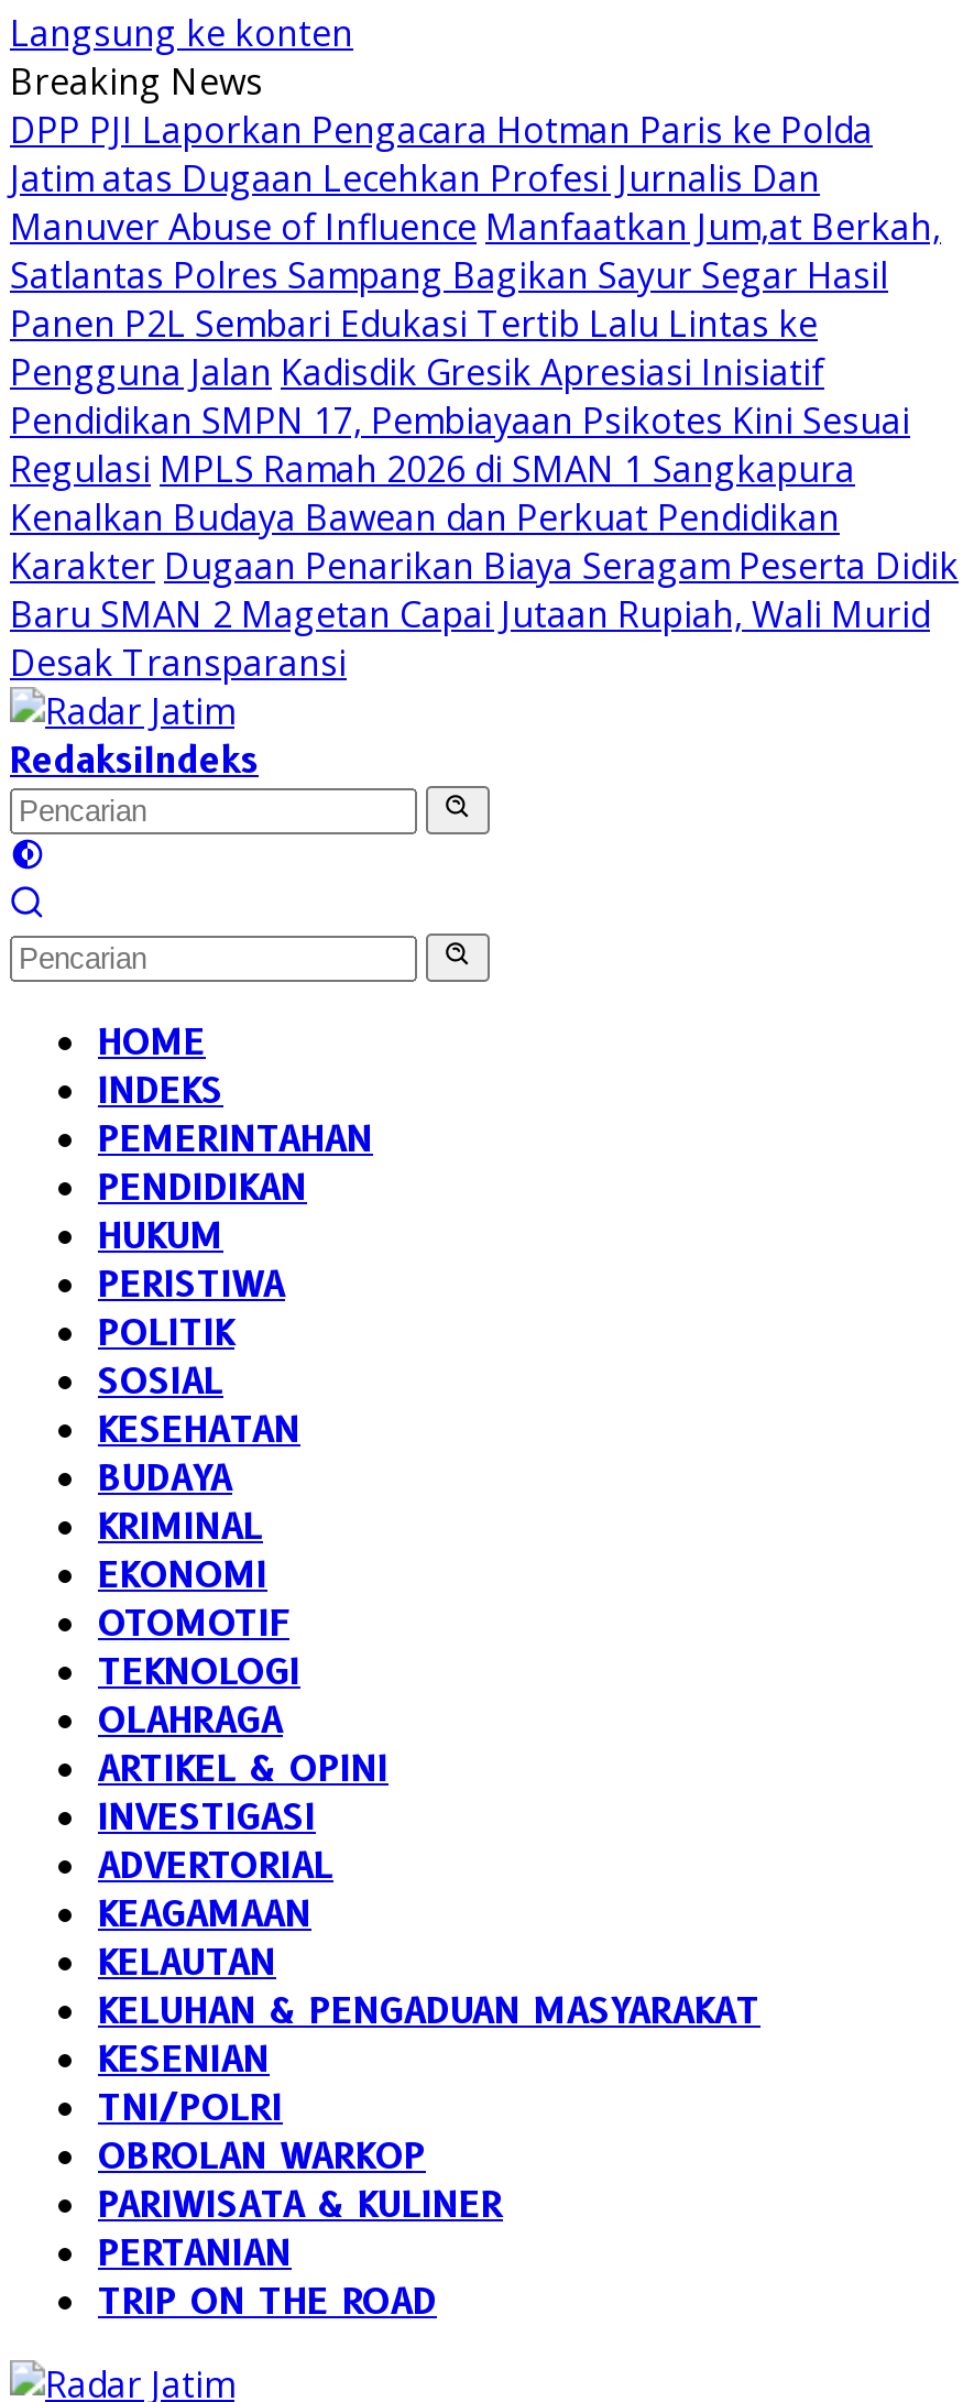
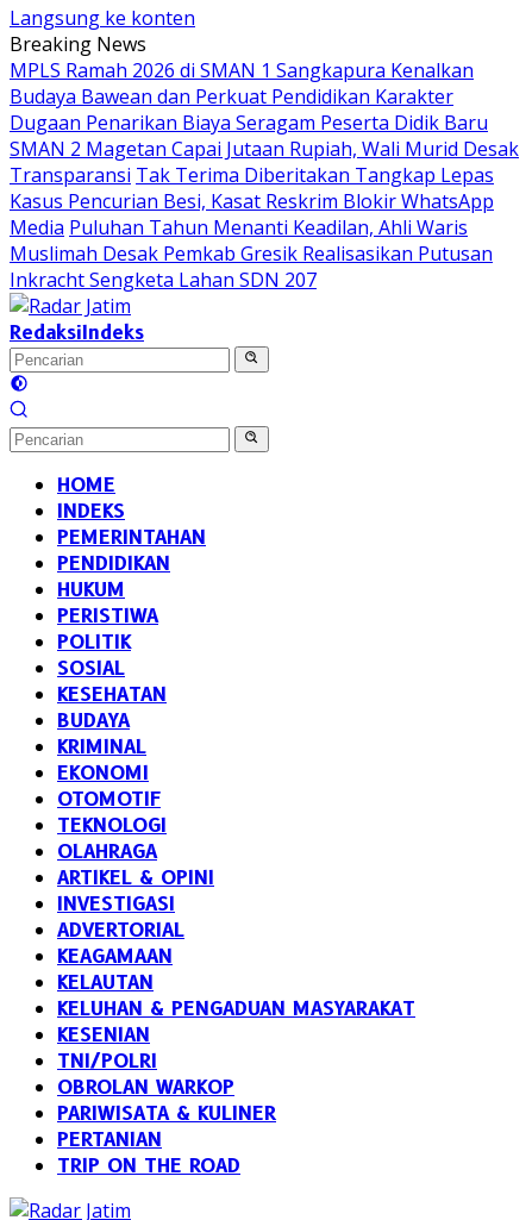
- DPP PJI Laporkan Pengacara Hotman Paris ke Polda
- Jatim atas Dugaan Lecehkan Profesi Jurnalis Dan
- Manuver Abuse of Influence Manfaatkan Jum,at Berkah,
- Satlantas Polres Sampang Bagikan Sayur Segar Hasil
- Panen P2L Sembari Edukasi Tertib Lalu Lintas ke
- Pengguna Jalan Kadisdik Gresik Apresiasi Inisiatif
- Pendidikan SMPN 17, Pembiayaan Psikotes Kini Sesuai
- Regulasi MPLS Ramah 2026 di SMAN 1 Sangkapura
- Kenalkan Budaya Bawean dan Perkuat Pendidikan
- Karakter Dugaan Penarikan Biaya Seragam Peserta Didik
- Baru SMAN 2 Magetan Capai Jutaan Rupiah, Wali Murid
- Desak Transparansi
+ MPLS Ramah 2026 di SMAN 1 Sangkapura Kenalkan
+ Budaya Bawean dan Perkuat Pendidikan Karakter
+ Dugaan Penarikan Biaya Seragam Peserta Didik Baru
+ SMAN 2 Magetan Capai Jutaan Rupiah, Wali Murid Desak
+ Transparansi Tak Terima Diberitakan Tangkap Lepas
+ Kasus Pencurian Besi, Kasat Reskrim Blokir WhatsApp
+ Media Puluhan Tahun Menanti Keadilan, Ahli Waris
+ Muslimah Desak Pemkab Gresik Realisasikan Putusan
+ Inkracht Sengketa Lahan SDN 207
